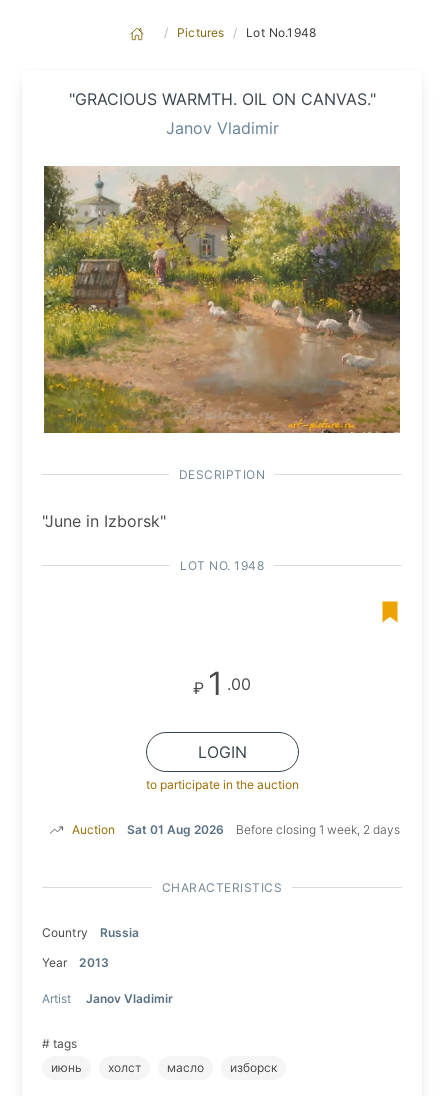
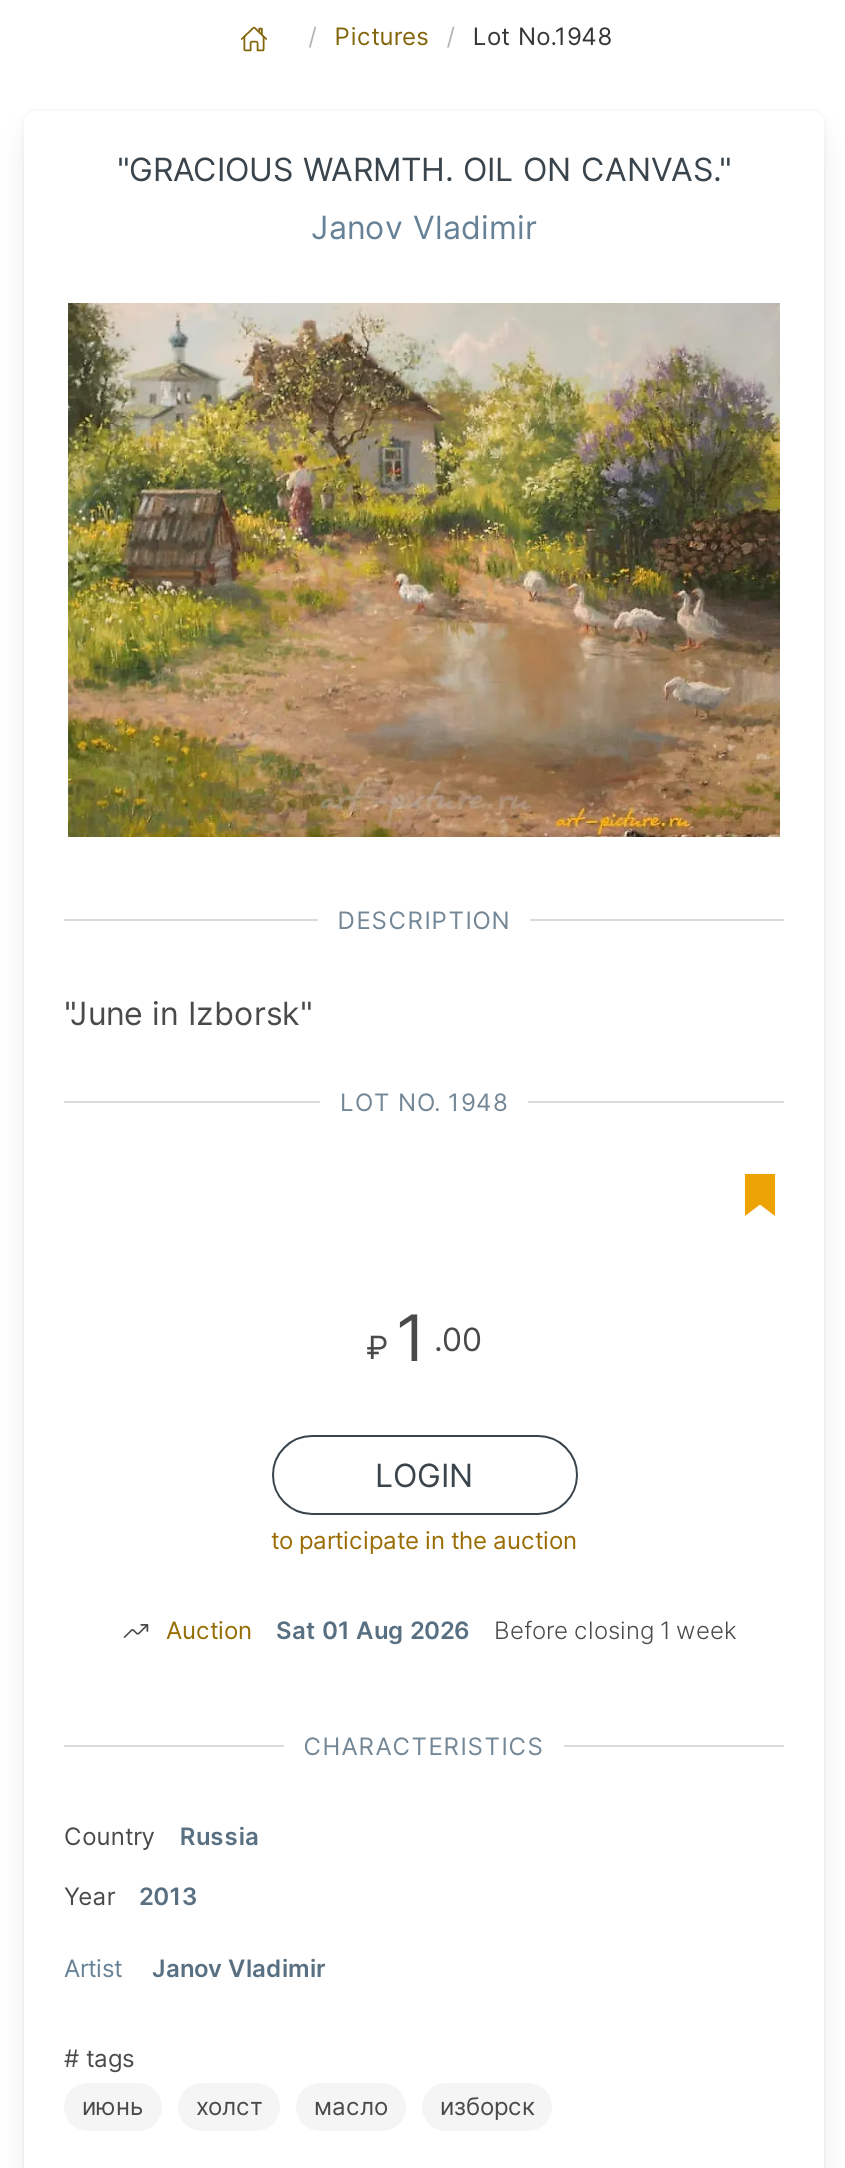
- Before closing 1 week, 2 days
+ Before closing 1 week
